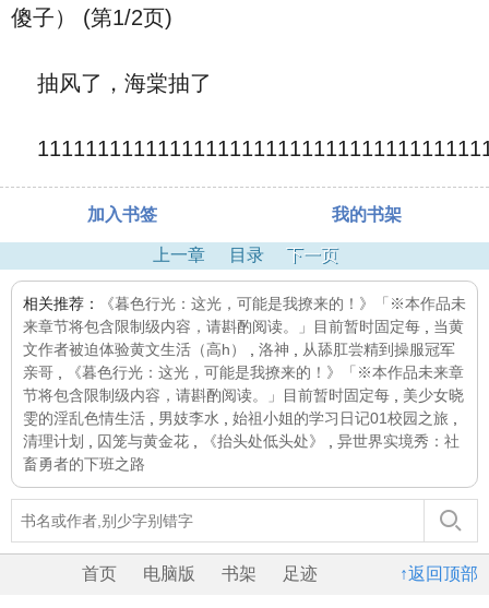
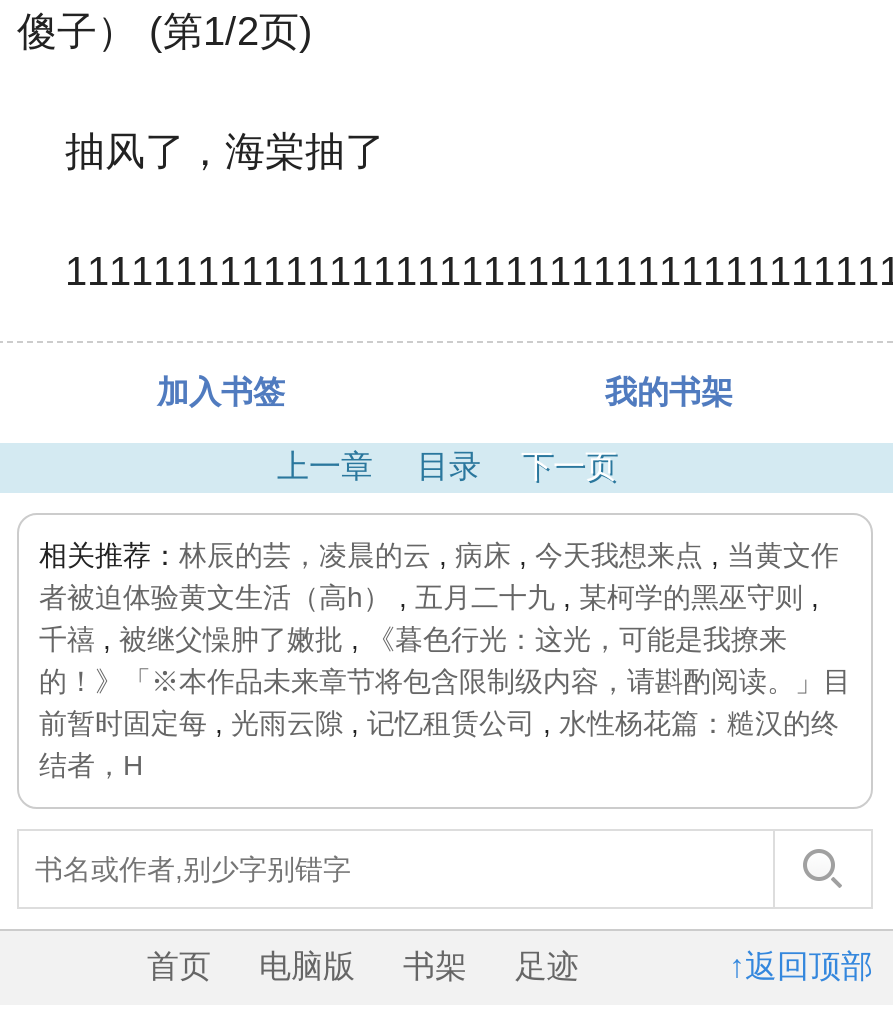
- 相关推荐：《暮色行光：这光，可能是我撩来的！》「※本作品未
- 来章节将包含限制级内容，请斟酌阅读。」目前暂时固定每,当黄
- 文作者被迫体验黄文生活（高h）,洛神,从舔肛尝精到操服冠军
- 亲哥,《暮色行光：这光，可能是我撩来的！》「※本作品未来章
- 节将包含限制级内容，请斟酌阅读。」目前暂时固定每,美少女晓
- 雯的淫乱色情生活,男妓李水,始祖小姐的学习日记01校园之旅,
- 清理计划,囚笼与黄金花,《抬头处低头处》,异世界实境秀：社
- 畜勇者的下班之路
+ 相关推荐：林辰的芸，凌晨的云,病床,今天我想来点,当黄文作
+ 者被迫体验黄文生活（高h）,五月二十九,某柯学的黑巫守则,
+ 千禧,被继父懆肿了嫩批,《暮色行光：这光，可能是我撩来
+ 的！》「※本作品未来章节将包含限制级内容，请斟酌阅读。」目
+ 前暂时固定每,光雨云隙,记忆租赁公司,水性杨花篇：糙汉的终
+ 结者，H
